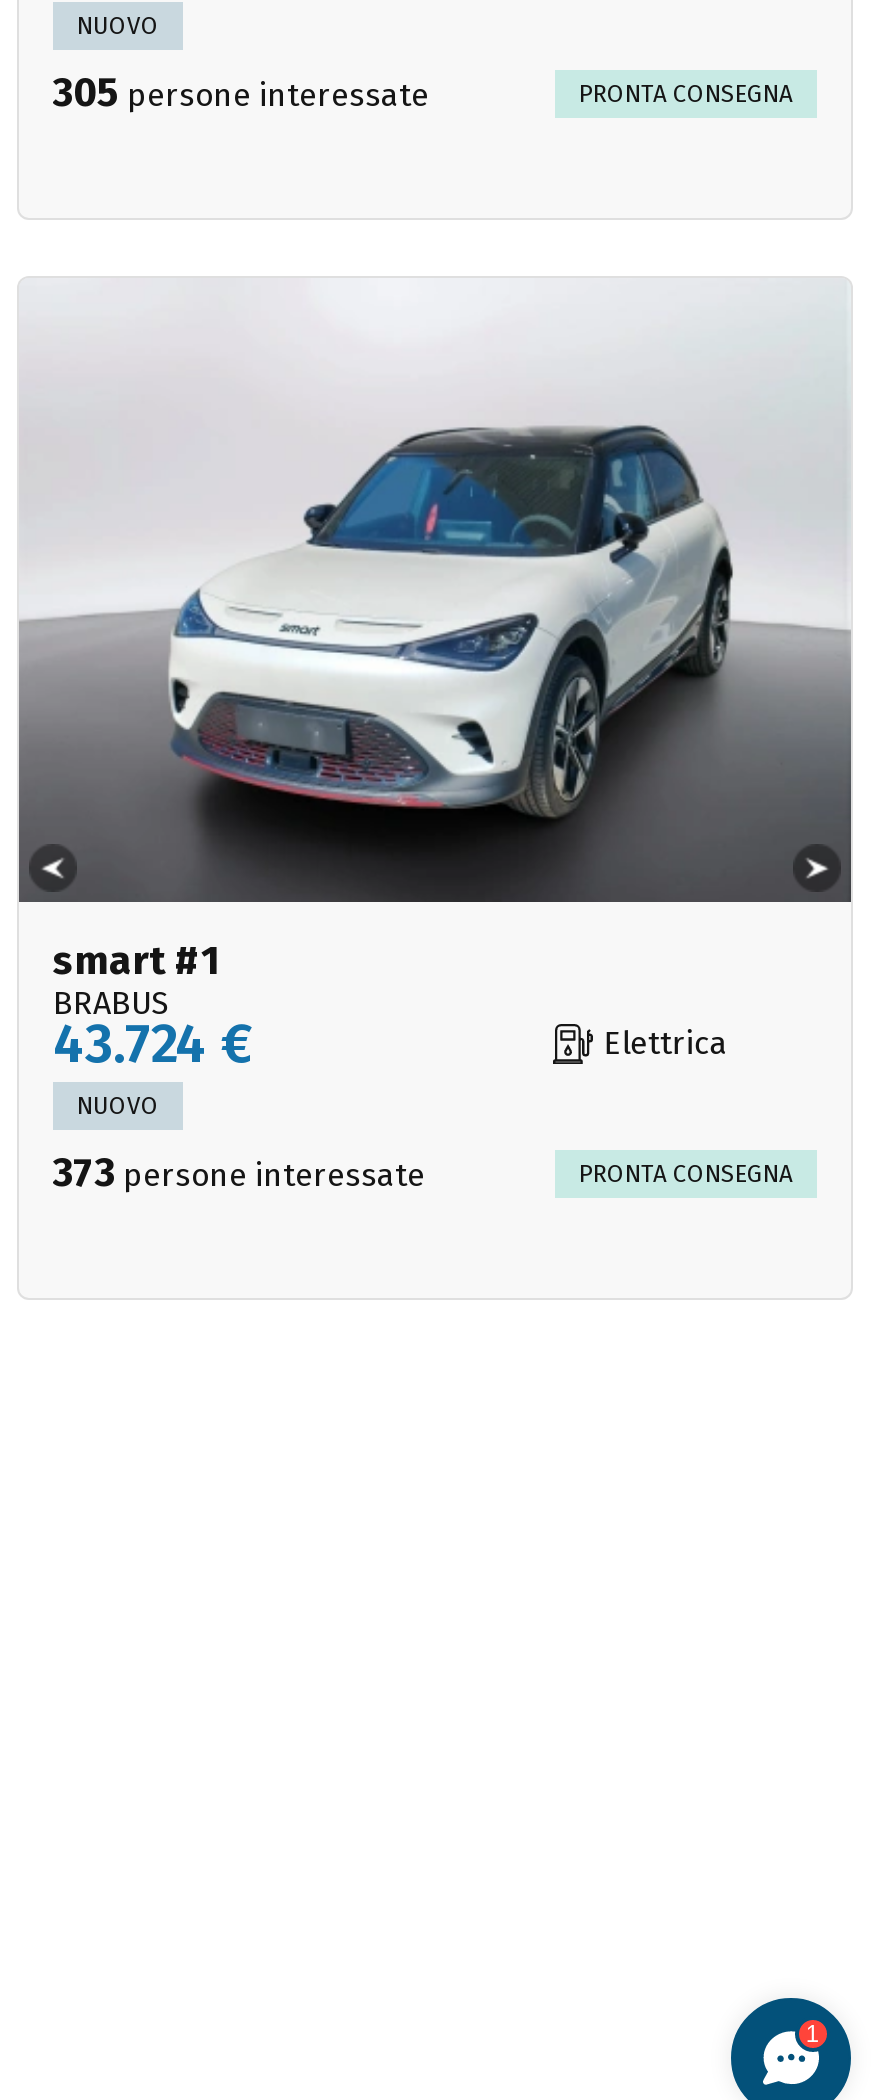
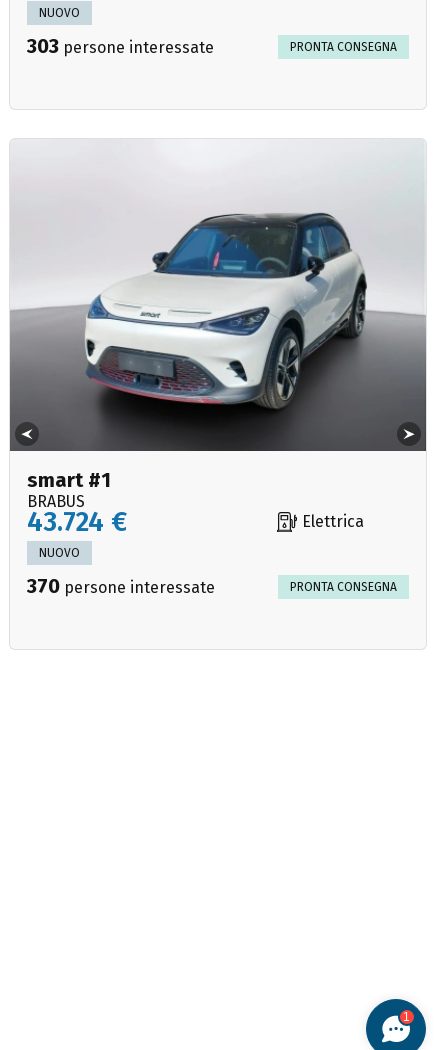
- 305 persone interessate
+ 303 persone interessate

- 373 persone interessate
+ 370 persone interessate
